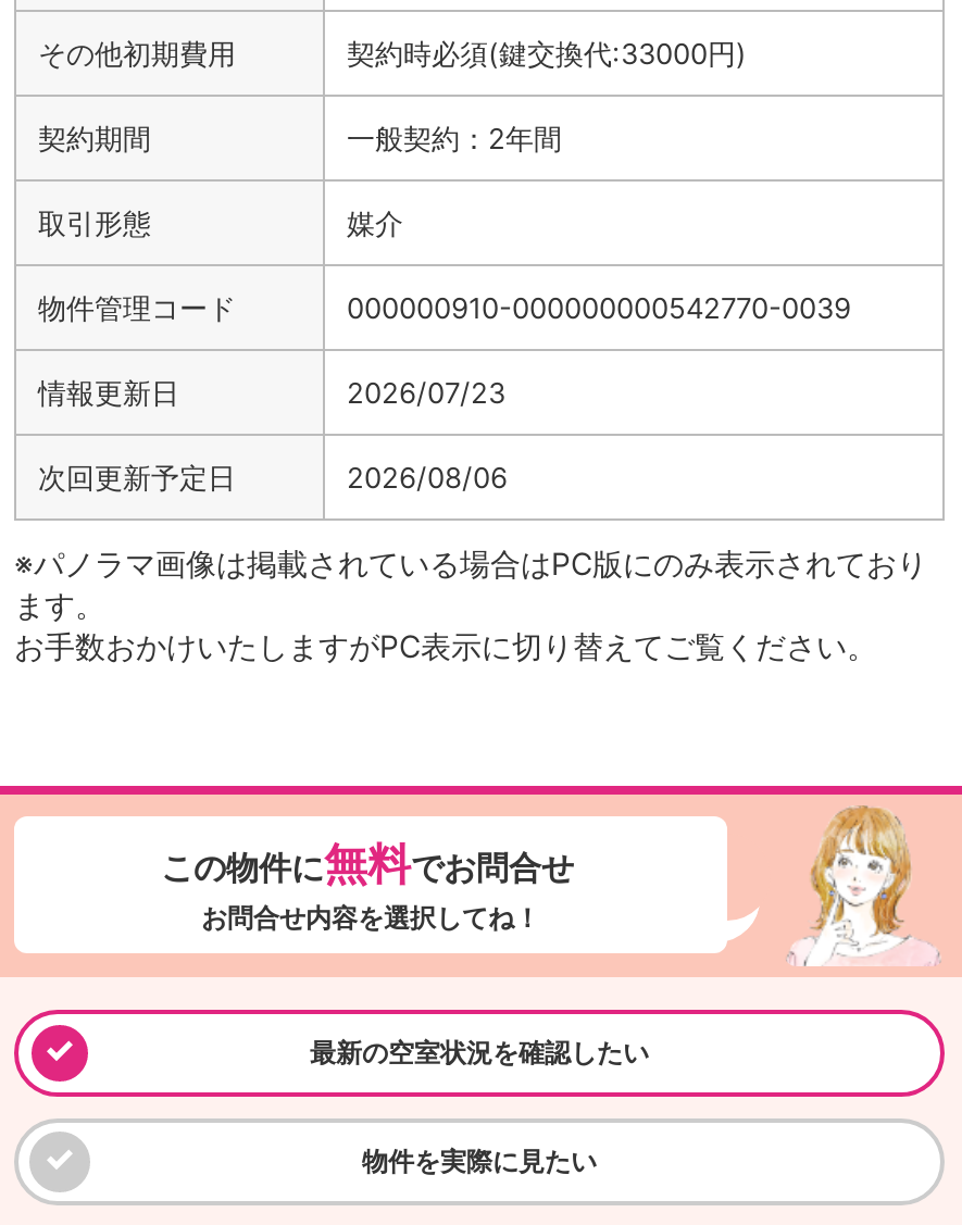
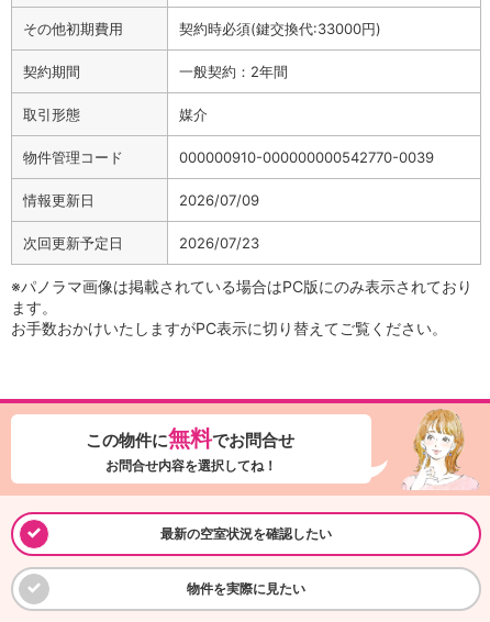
- 2026/07/23
+ 2026/07/09

- 2026/08/06
+ 2026/07/23
